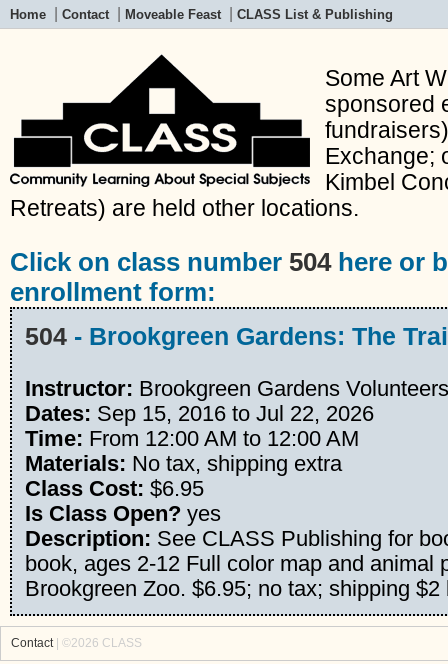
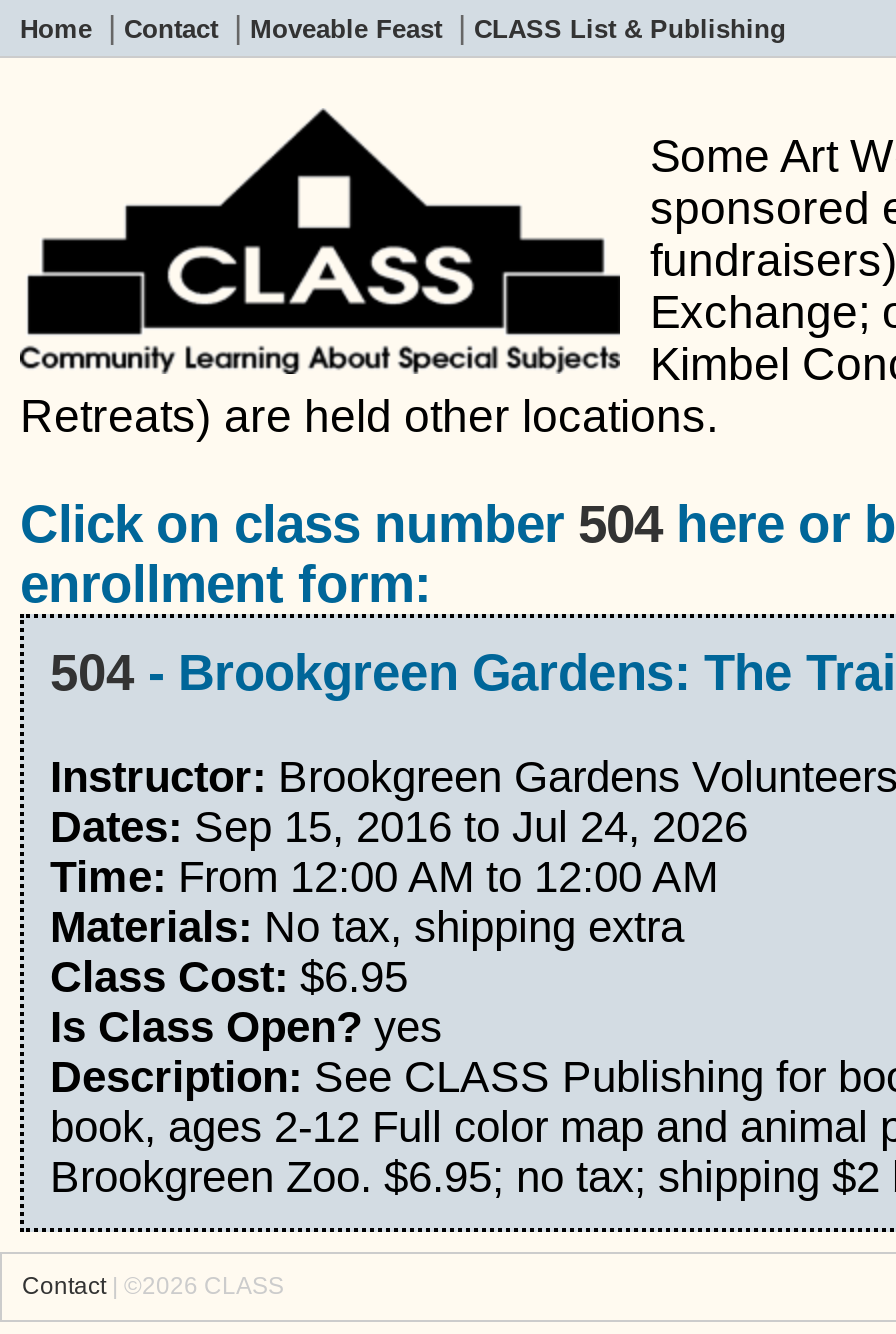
- Dates: Sep 15, 2016 to Jul 22, 2026
+ Dates: Sep 15, 2016 to Jul 24, 2026
